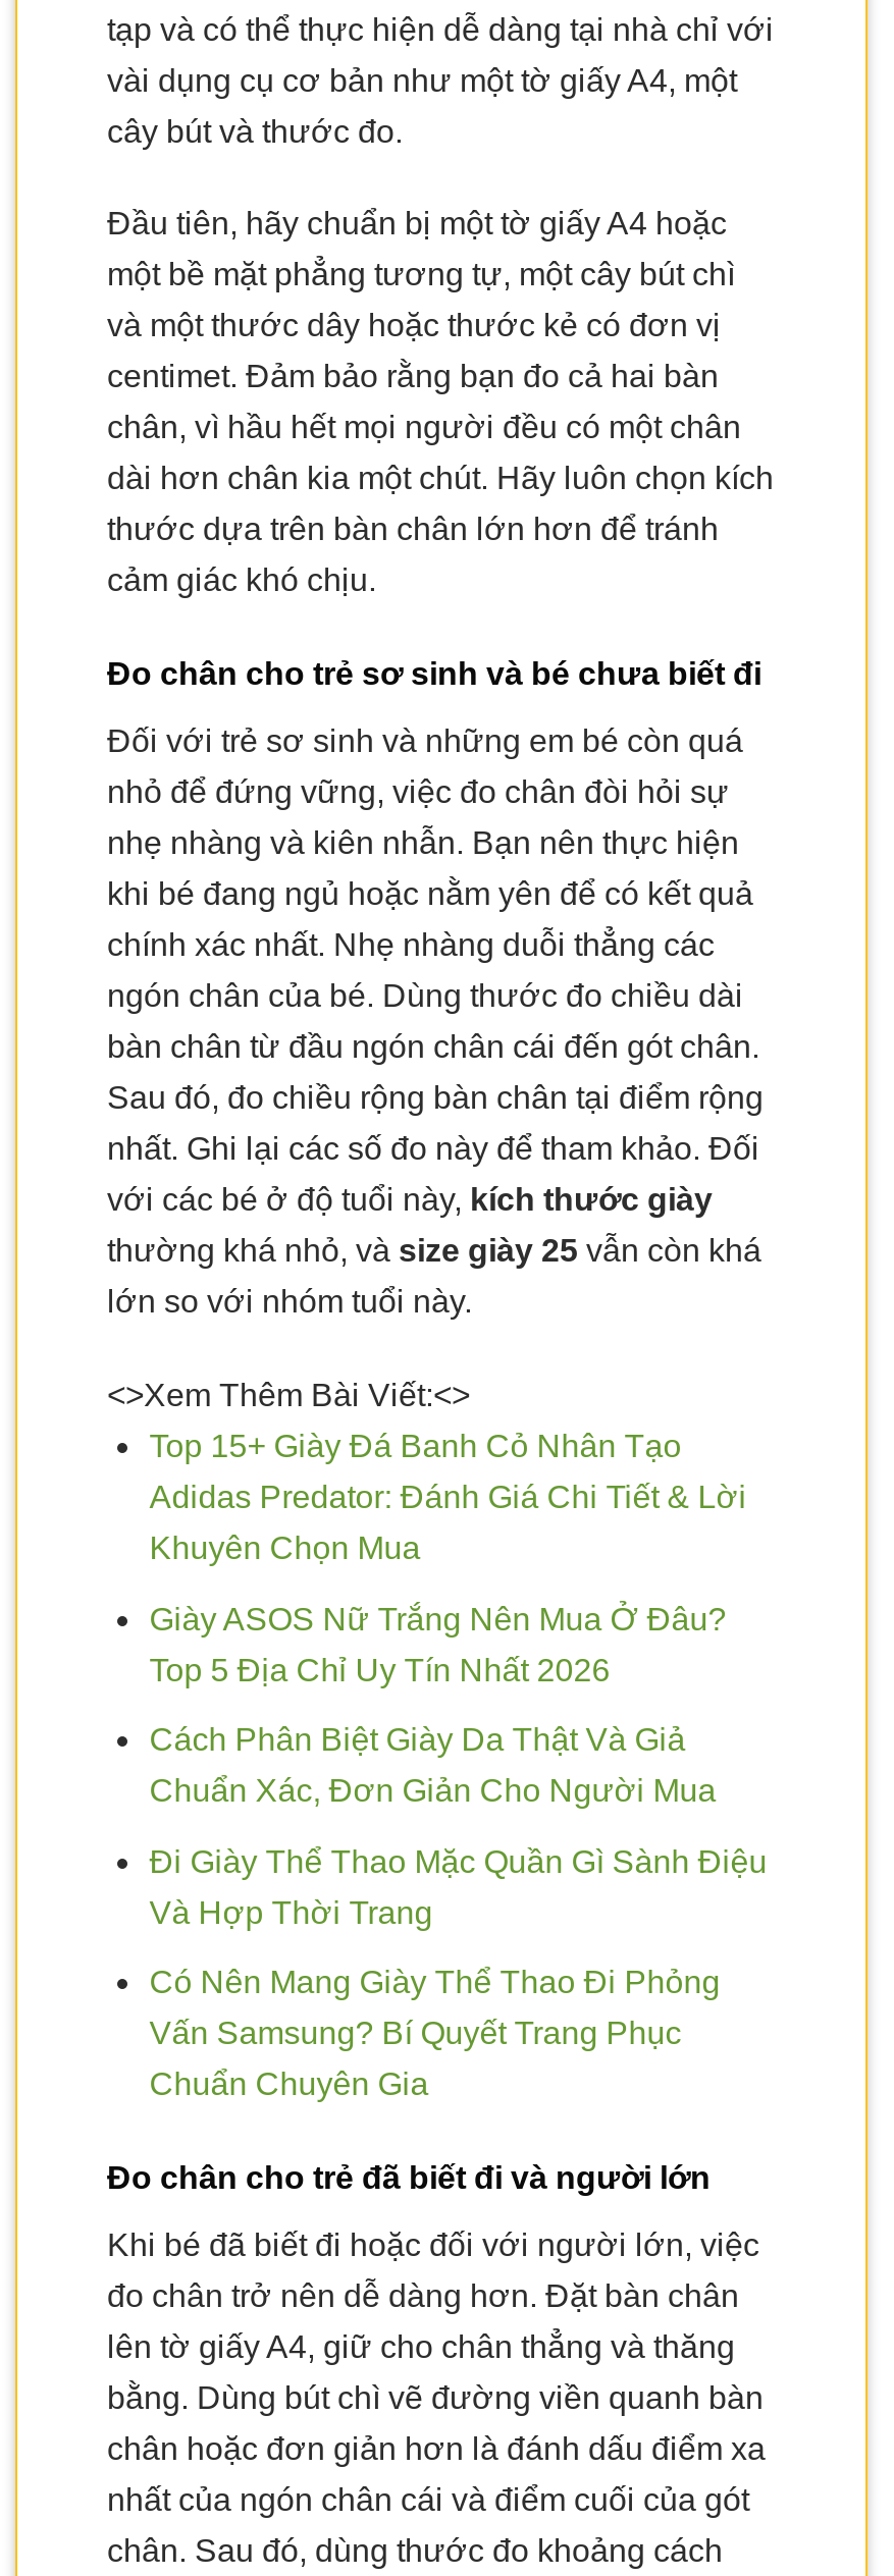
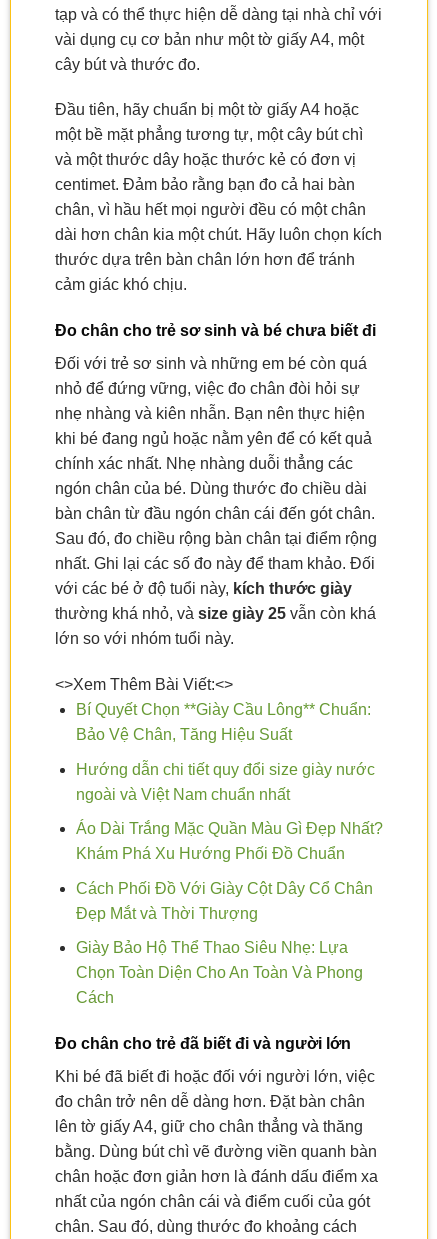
- Top 15+ Giày Đá Banh Cỏ Nhân Tạo
- Adidas Predator: Đánh Giá Chi Tiết & Lời
- Khuyên Chọn Mua
- Giày ASOS Nữ Trắng Nên Mua Ở Đâu?
- Top 5 Địa Chỉ Uy Tín Nhất 2026
- Cách Phân Biệt Giày Da Thật Và Giả
- Chuẩn Xác, Đơn Giản Cho Người Mua
- Đi Giày Thể Thao Mặc Quần Gì Sành Điệu
- Và Hợp Thời Trang
- Có Nên Mang Giày Thể Thao Đi Phỏng
- Vấn Samsung? Bí Quyết Trang Phục
- Chuẩn Chuyên Gia
+ Bí Quyết Chọn **Giày Cầu Lông** Chuẩn:
+ Bảo Vệ Chân, Tăng Hiệu Suất
+ Hướng dẫn chi tiết quy đổi size giày nước
+ ngoài và Việt Nam chuẩn nhất
+ Áo Dài Trắng Mặc Quần Màu Gì Đẹp Nhất?
+ Khám Phá Xu Hướng Phối Đồ Chuẩn
+ Cách Phối Đồ Với Giày Cột Dây Cổ Chân
+ Đẹp Mắt và Thời Thượng
+ Giày Bảo Hộ Thể Thao Siêu Nhẹ: Lựa
+ Chọn Toàn Diện Cho An Toàn Và Phong
+ Cách
